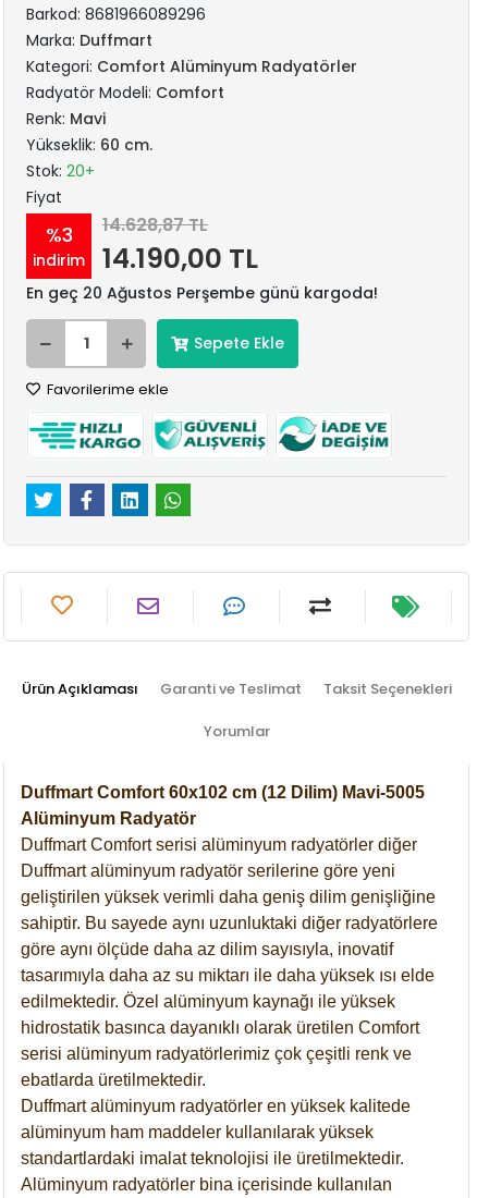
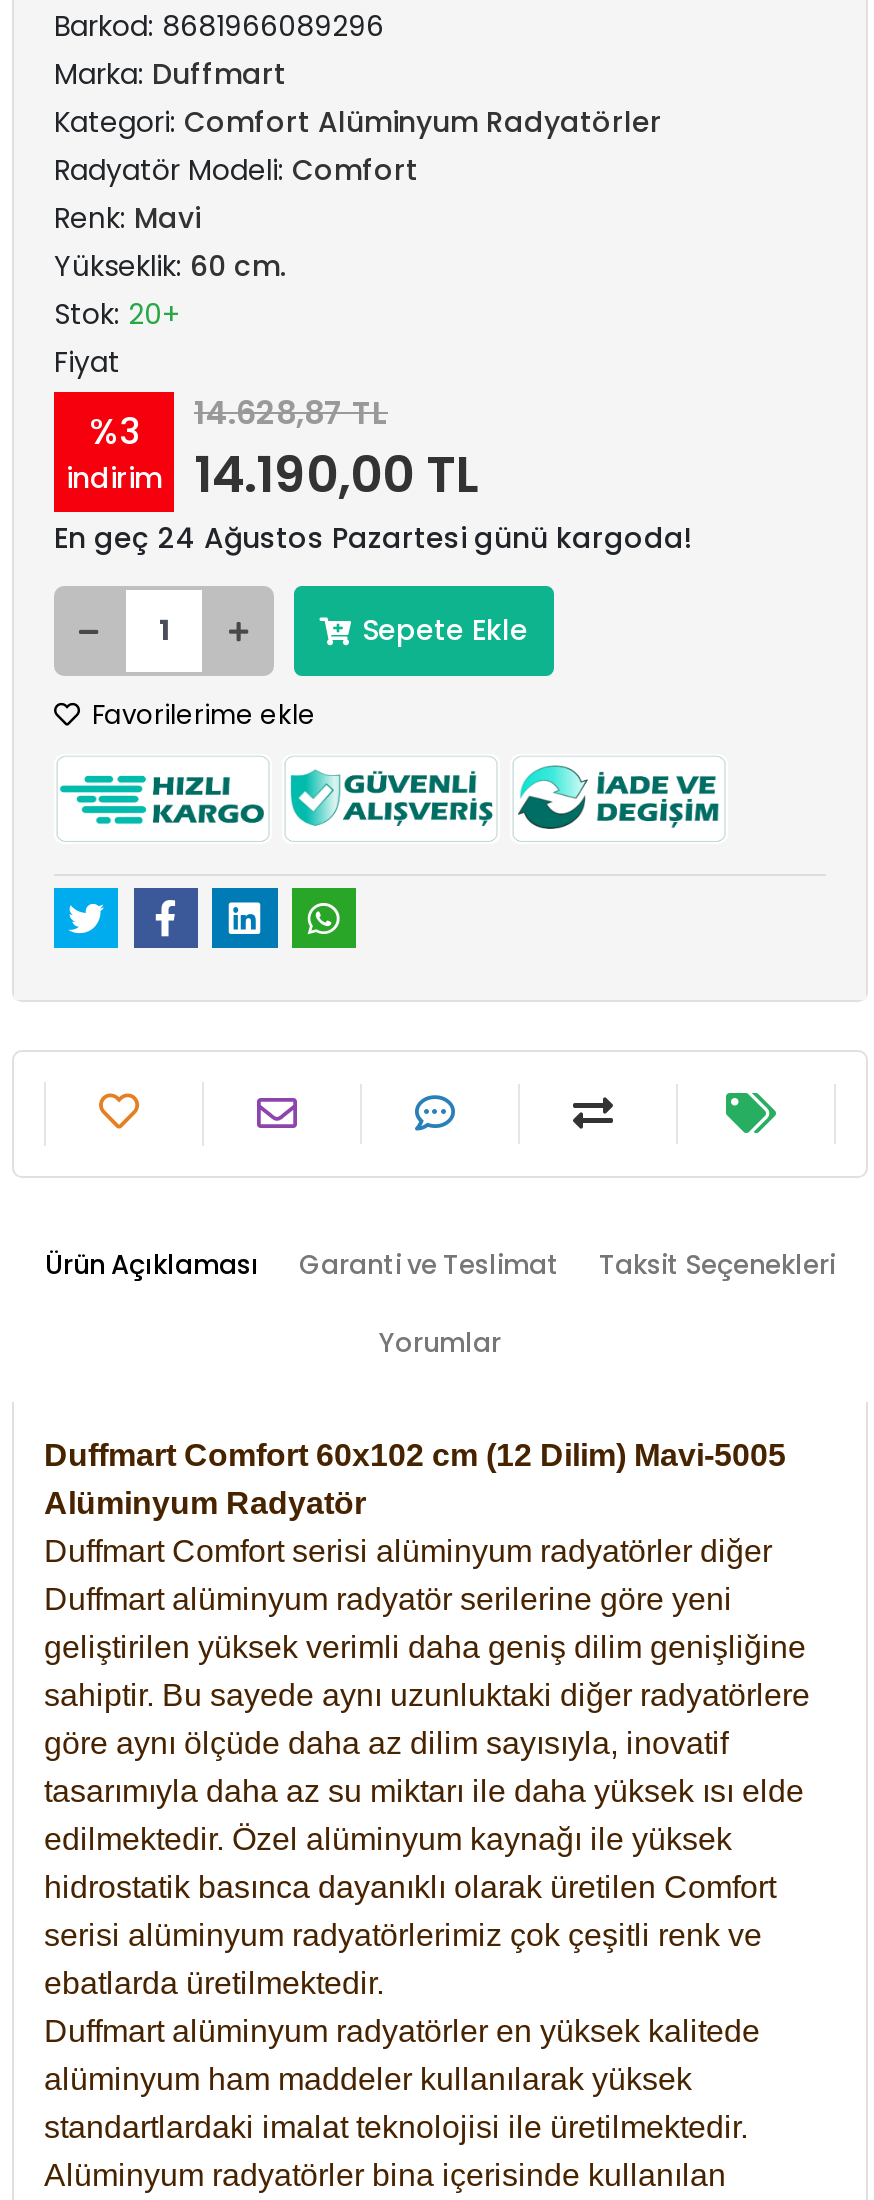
- En geç 20 Ağustos Perşembe günü kargoda!
+ En geç 24 Ağustos Pazartesi günü kargoda!
